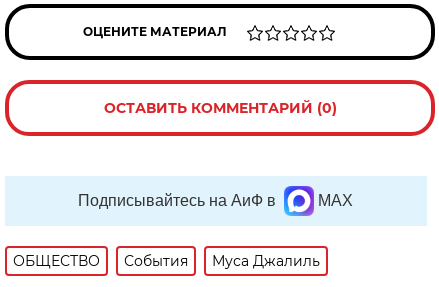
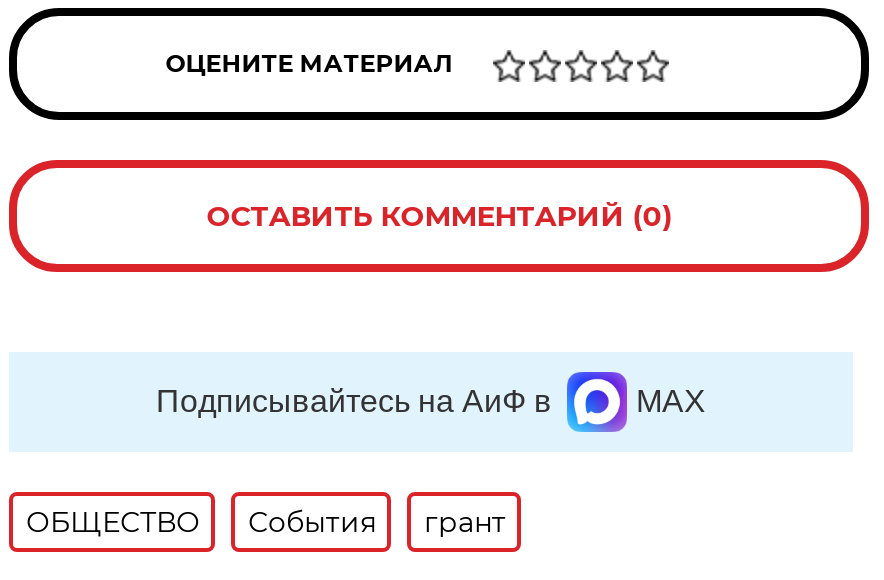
- Муса Джалиль
+ грант
